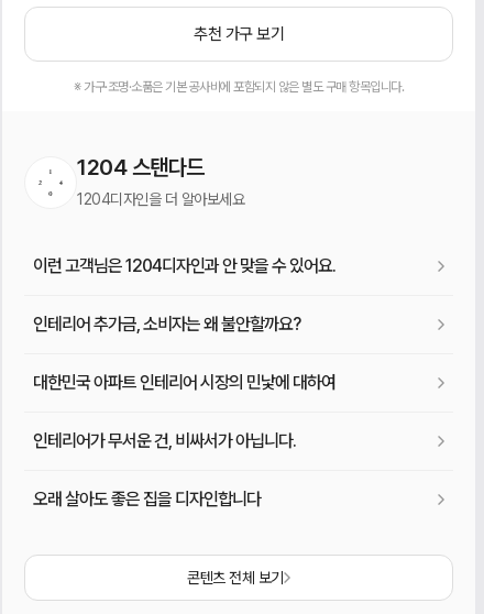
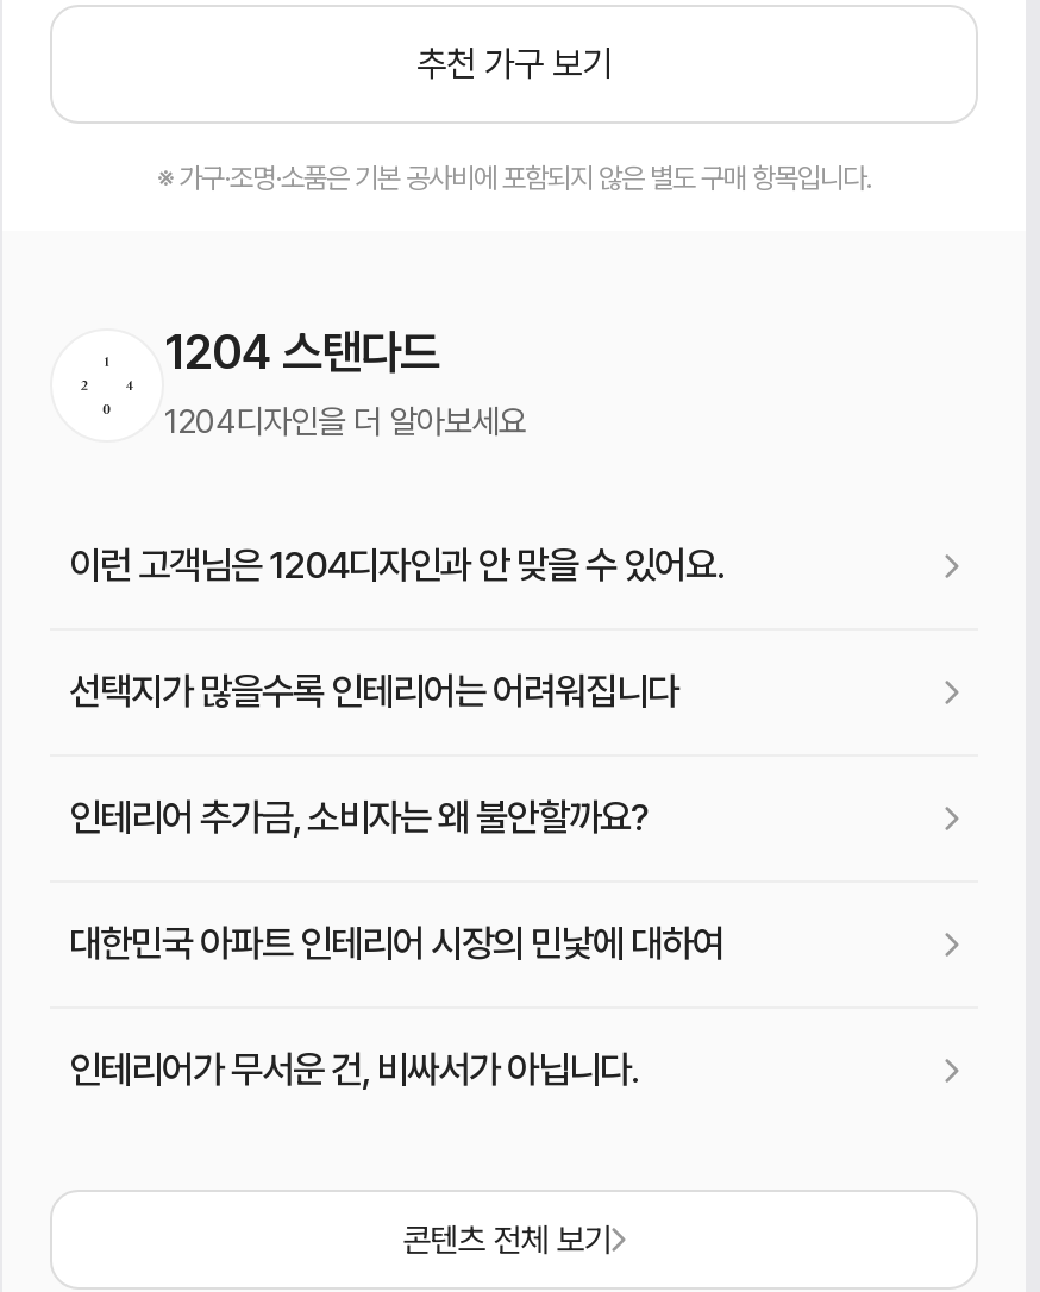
+ 선택지가 많을수록 인테리어는 어려워집니다

moved down: 인테리어 추가금, 소비자는 왜 불안할까요? | 대한민국 아파트 인테리어 시장의 민낯에 대하여 | 인테리어가 무서운 건, 비싸서가 아닙니다.

- 오래 살아도 좋은 집을 디자인합니다
